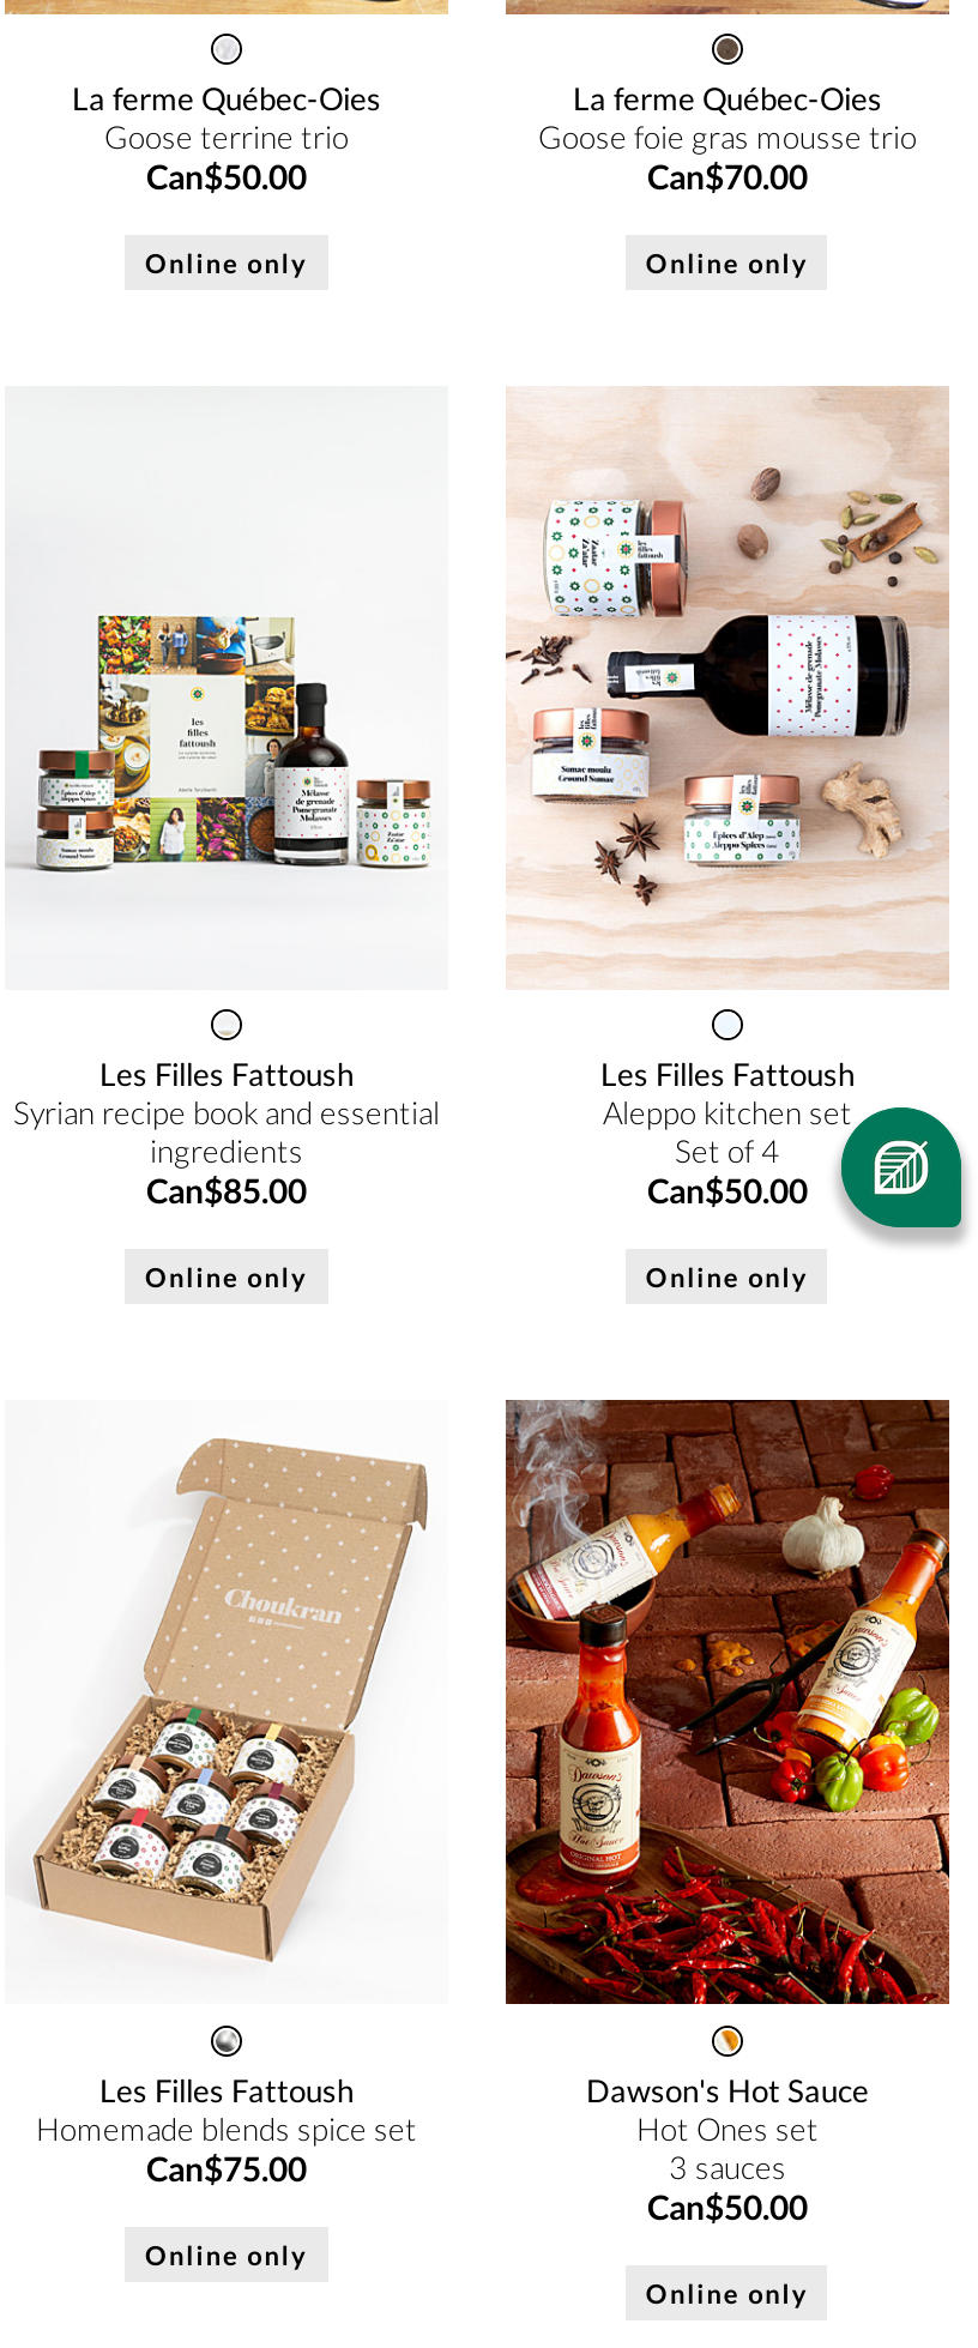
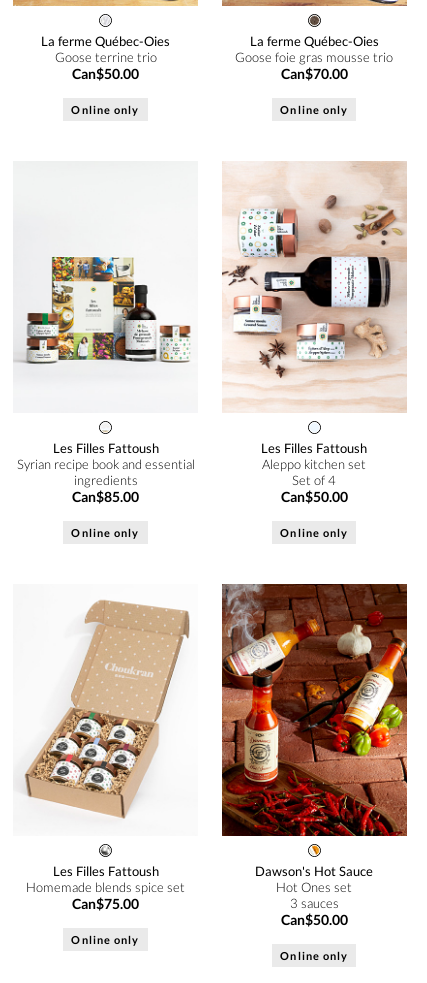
- [image]
